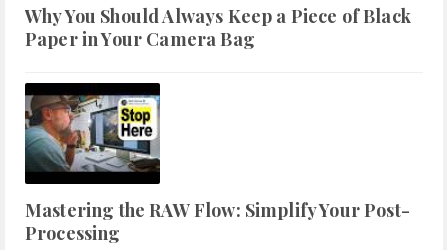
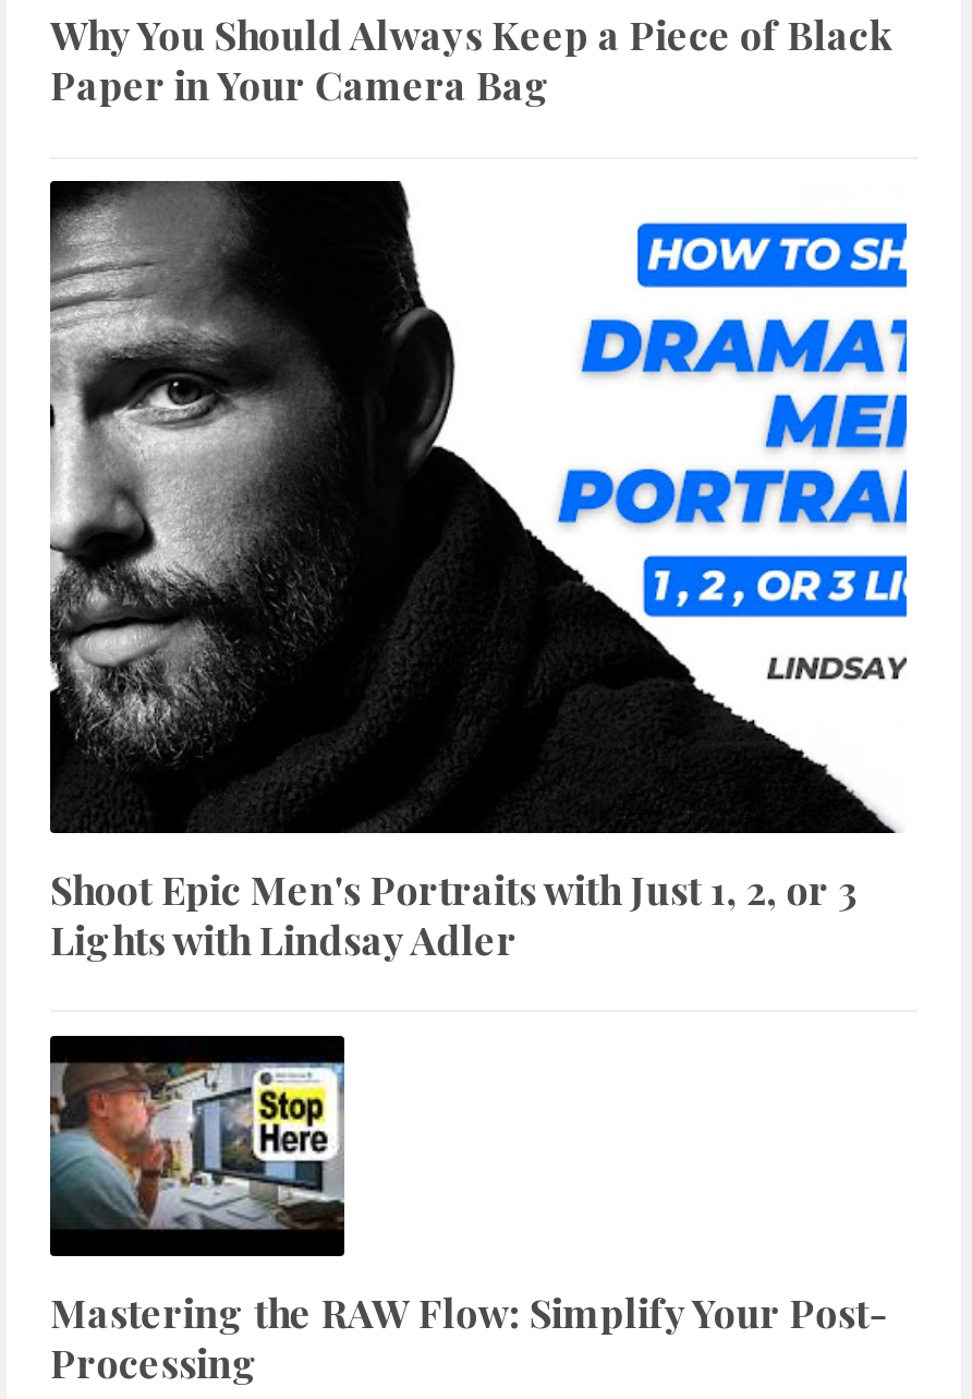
+ [image]
+ Shoot Epic Men's Portraits with Just 1, 2, or 3
+ Lights with Lindsay Adler
